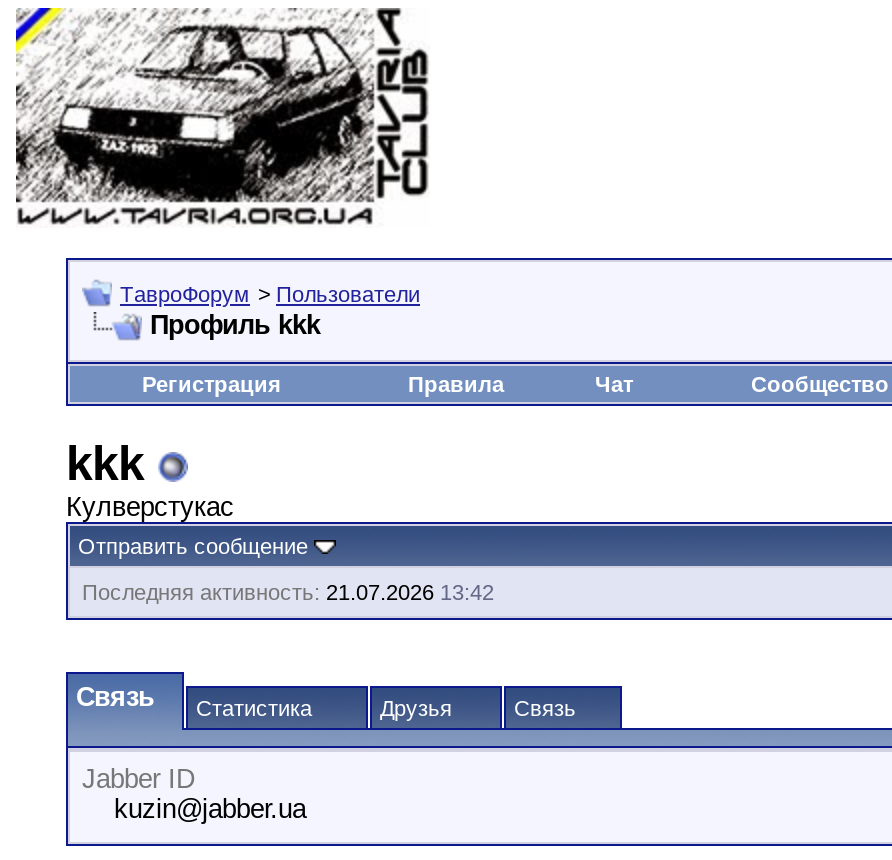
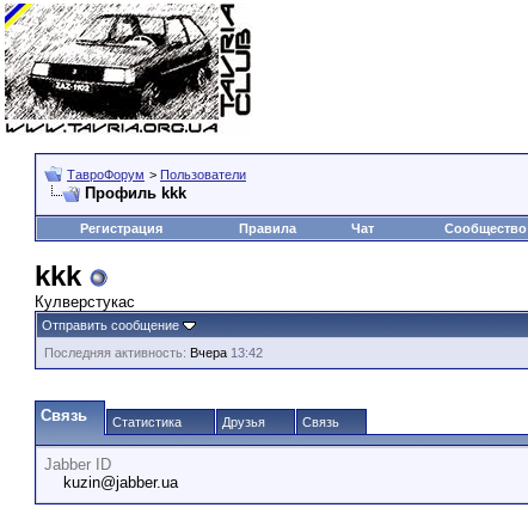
- Последняя активность: 21.07.2026 13:42
+ Последняя активность: Вчера 13:42
